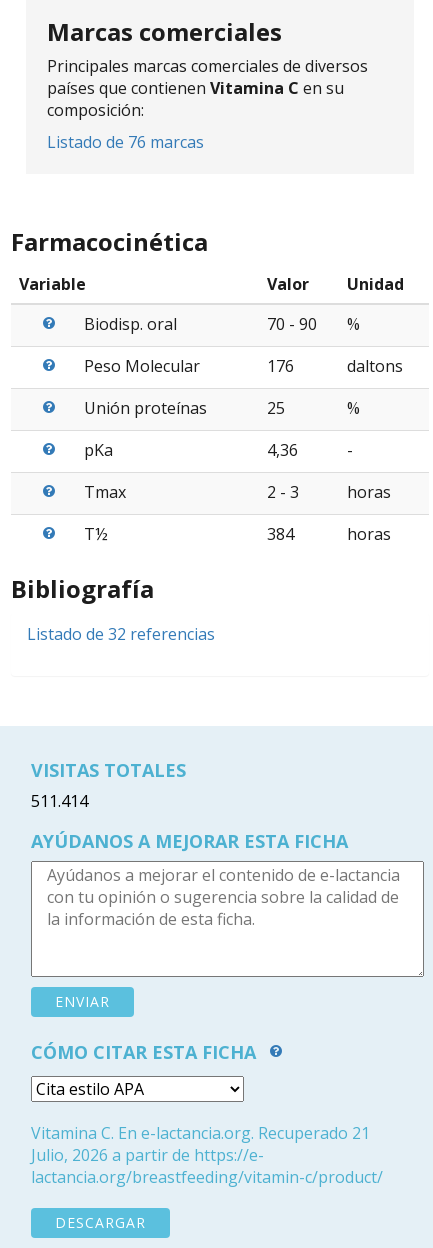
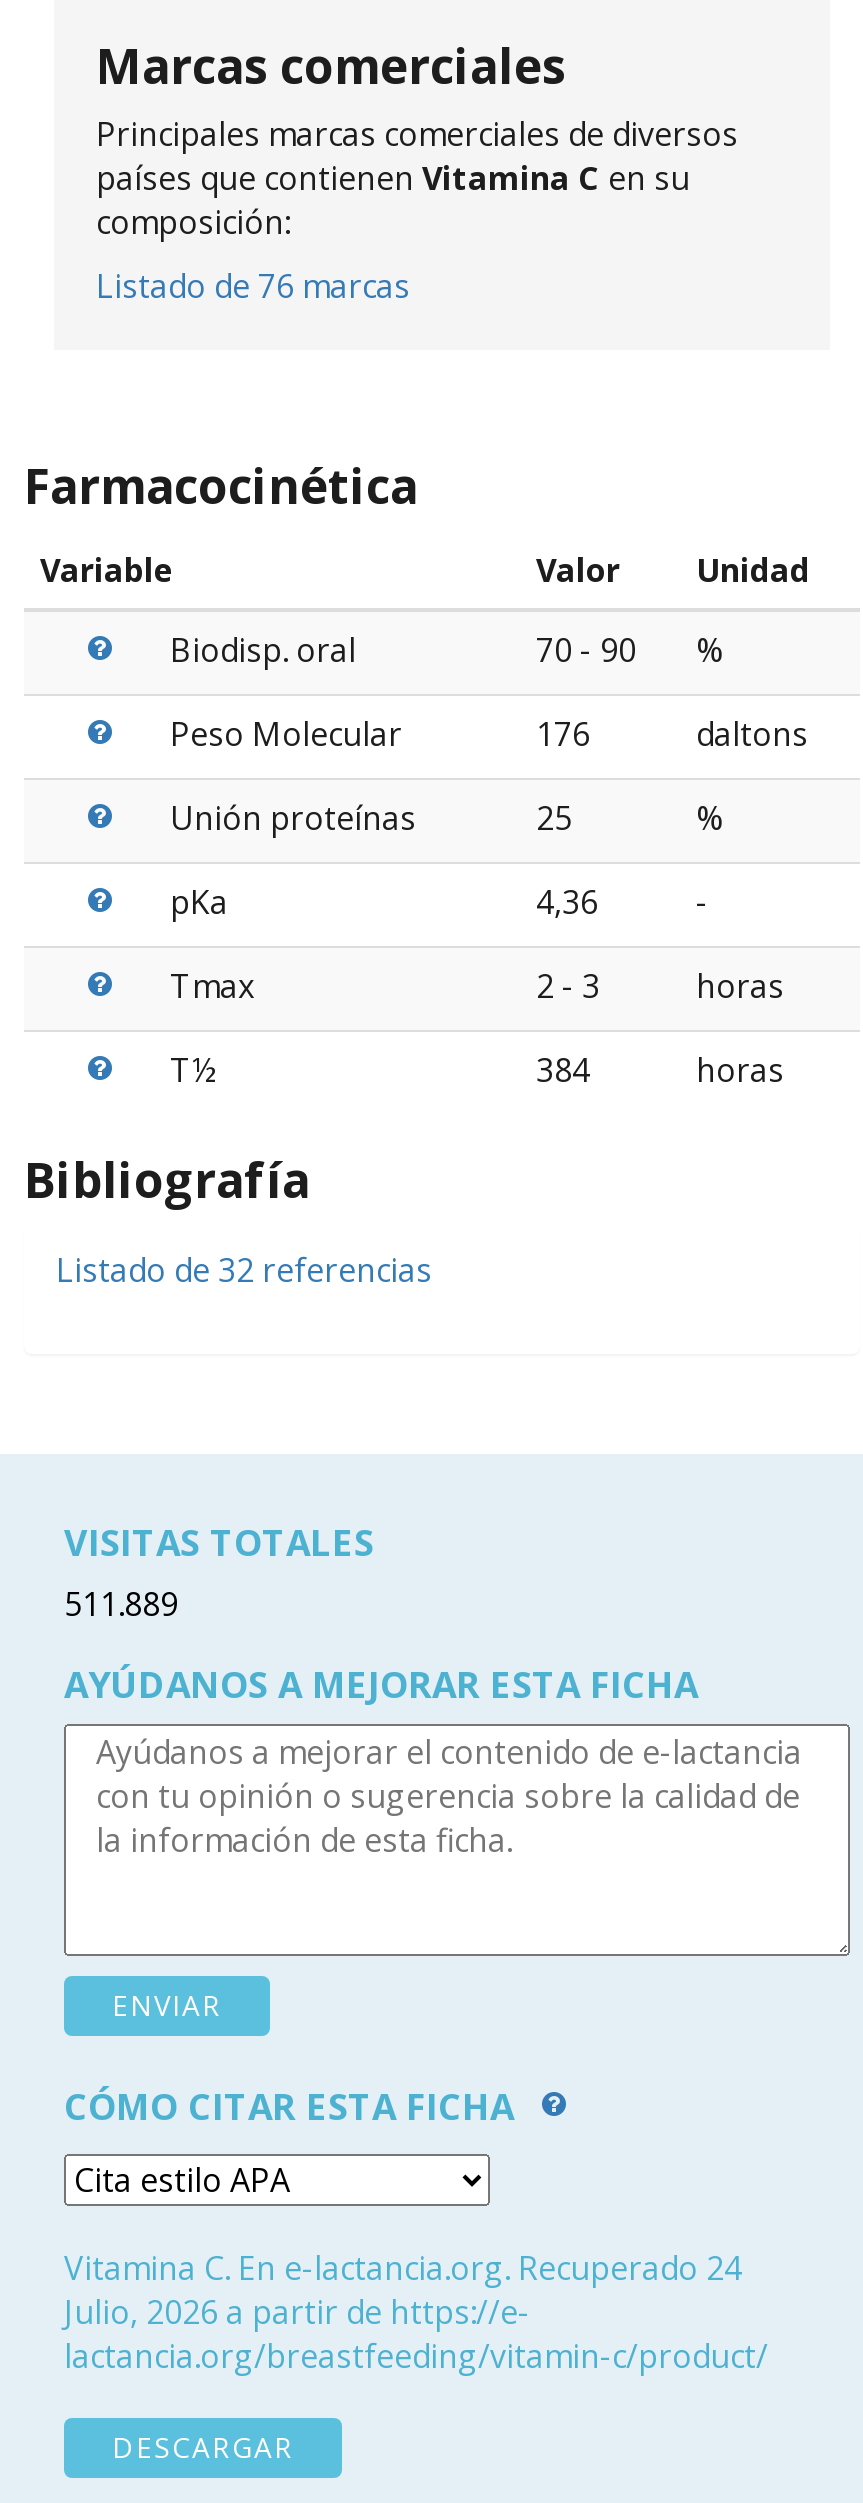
- 511.414
+ 511.889

- Vitamina C. En e-lactancia.org. Recuperado 21
+ Vitamina C. En e-lactancia.org. Recuperado 24
